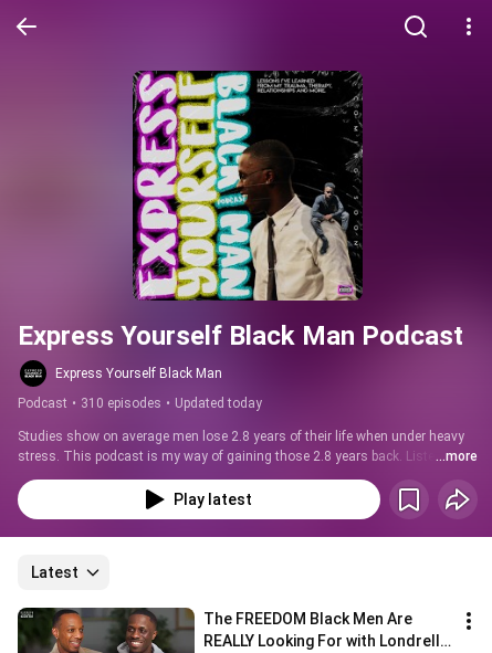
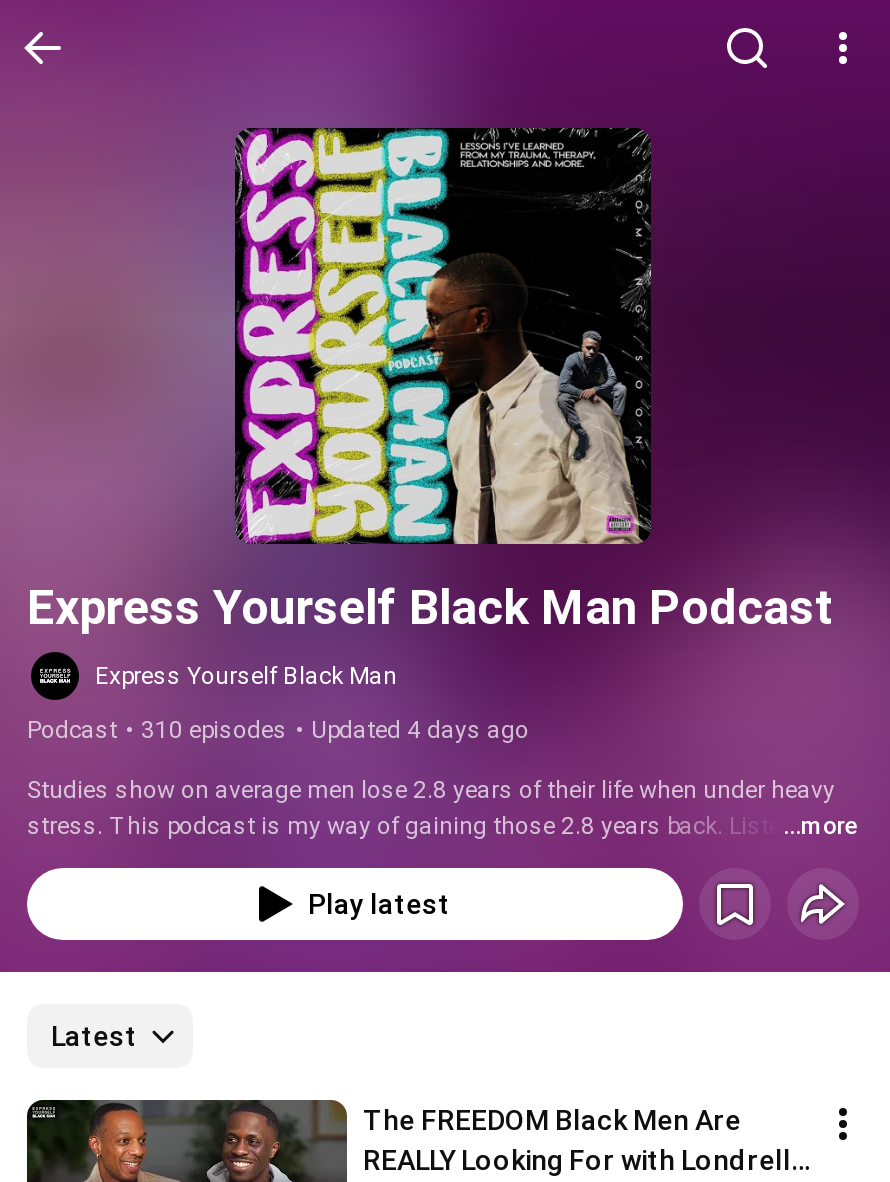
- Podcast • 310 episodes • Updated today
+ Podcast • 310 episodes • Updated 4 days ago
